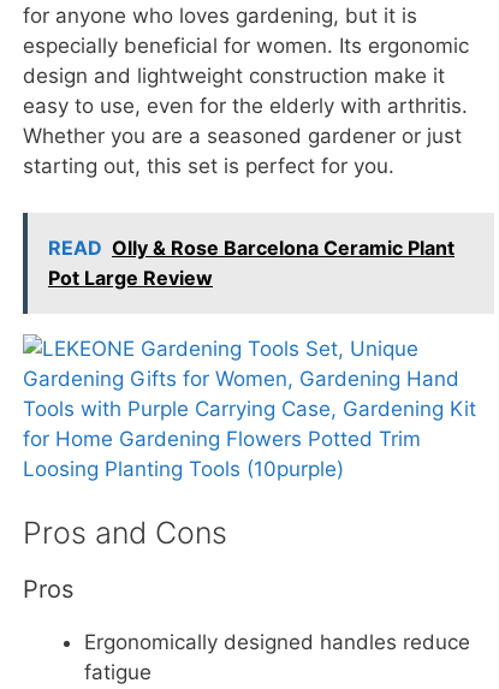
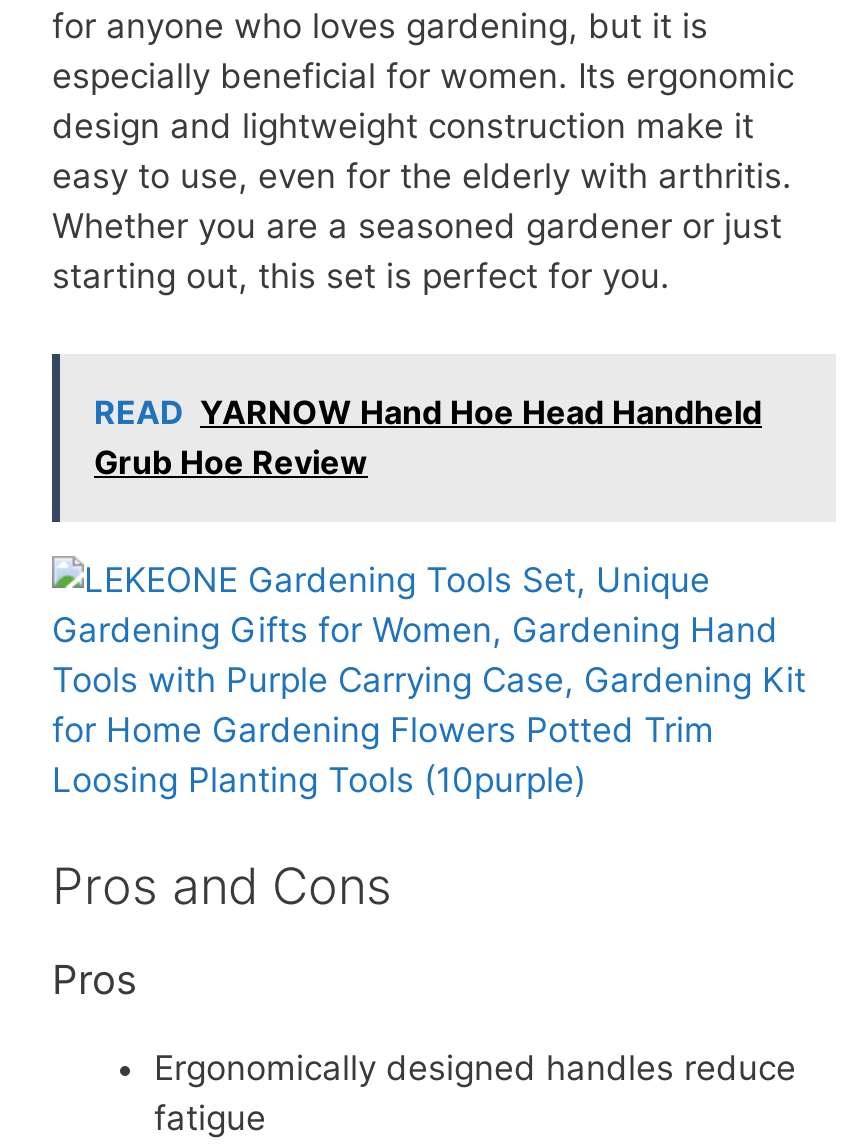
- READ Olly & Rose Barcelona Ceramic Plant
- Pot Large Review
+ READ YARNOW Hand Hoe Head Handheld
+ Grub Hoe Review
